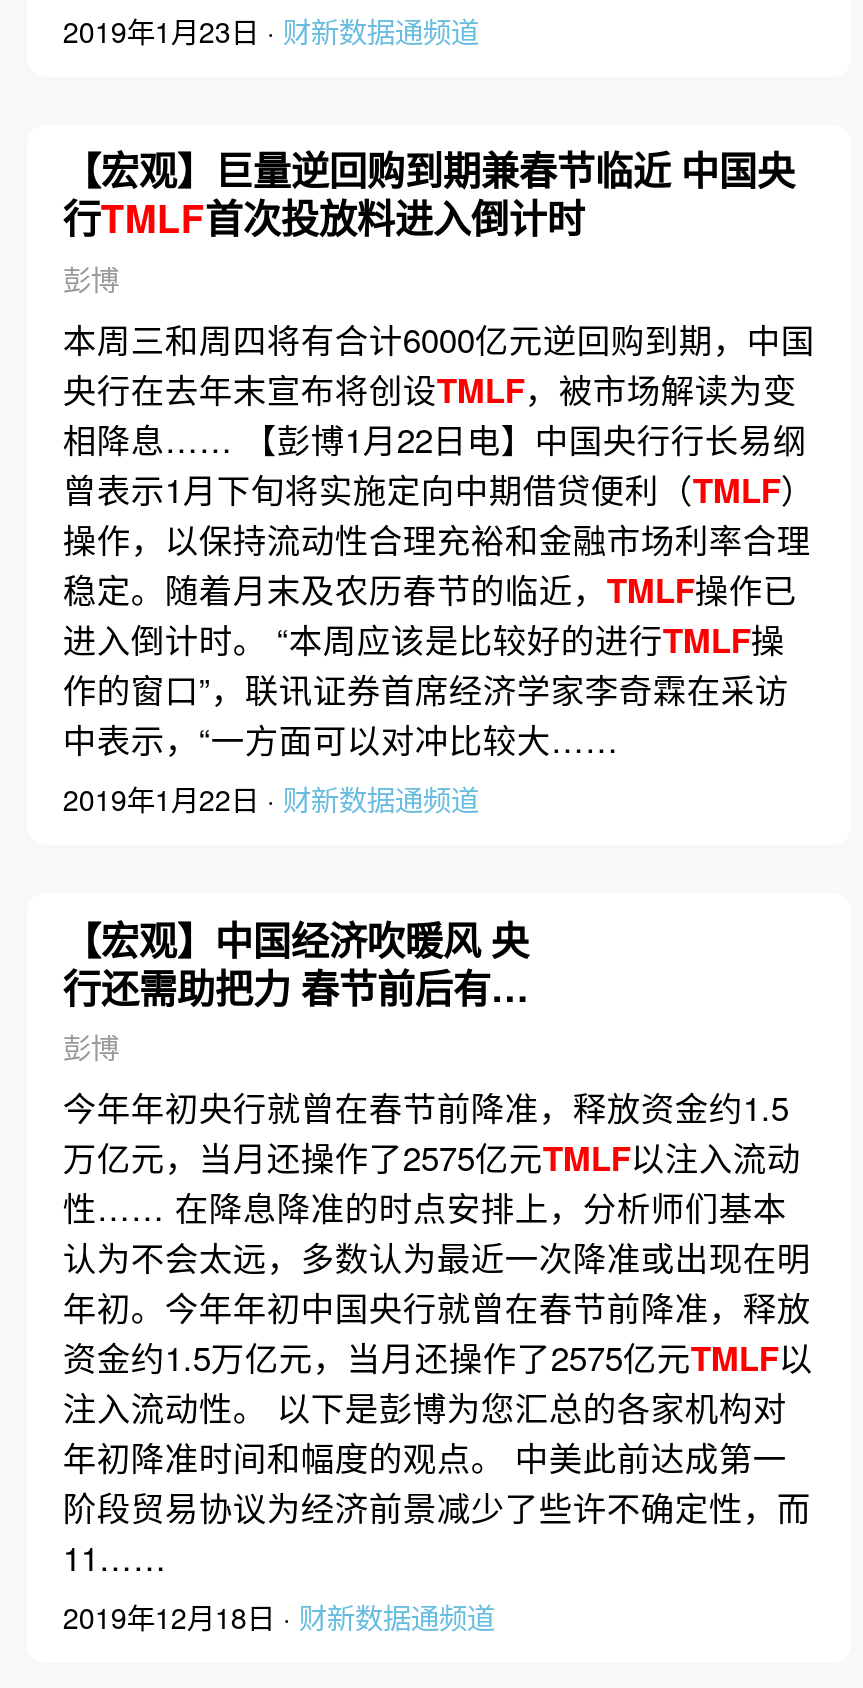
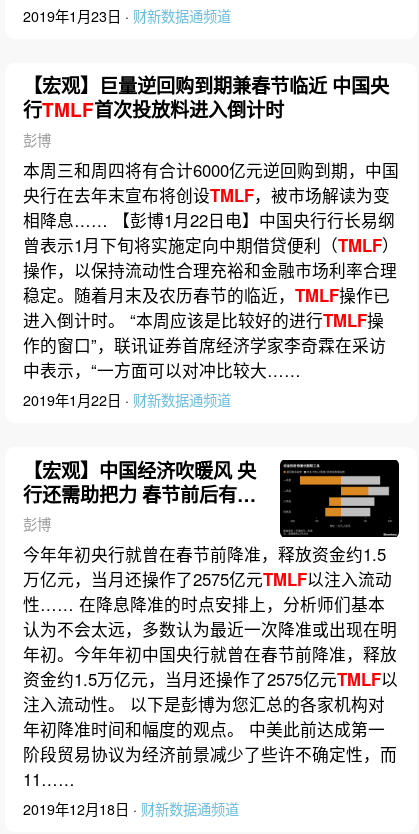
+ [image]
